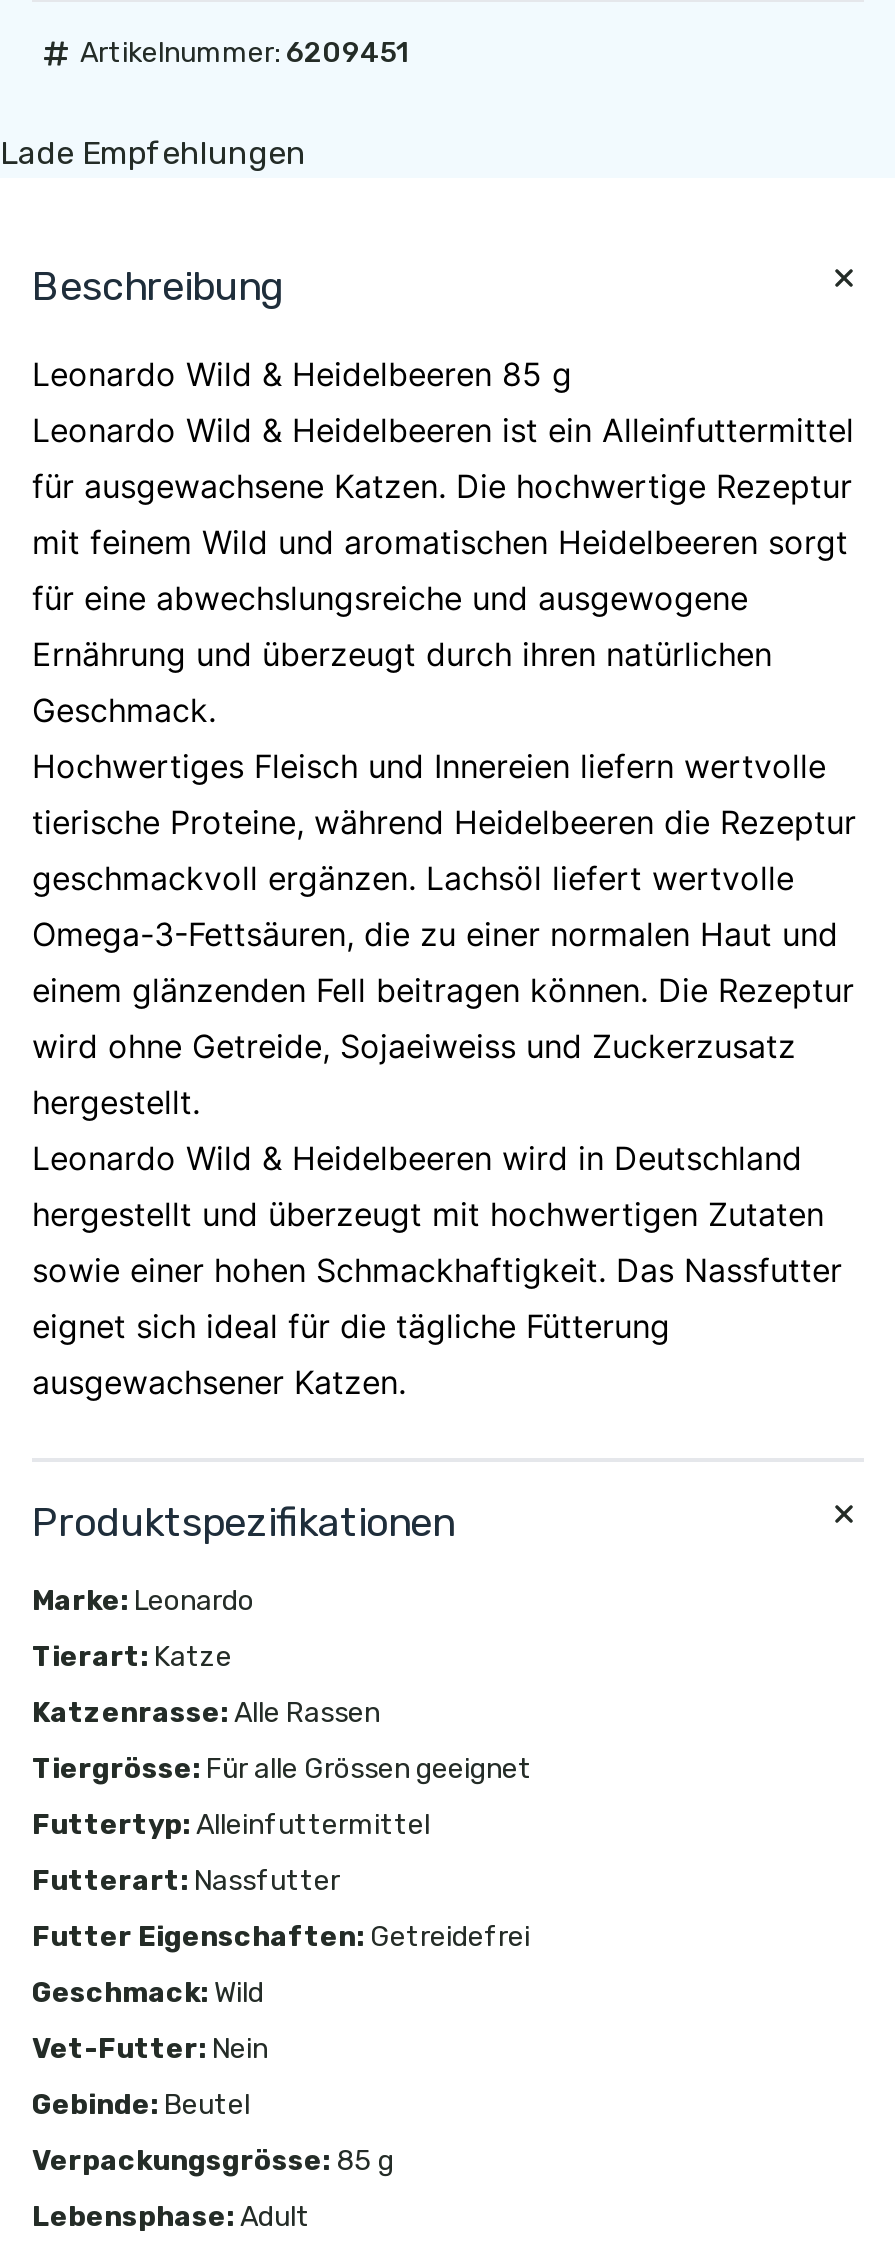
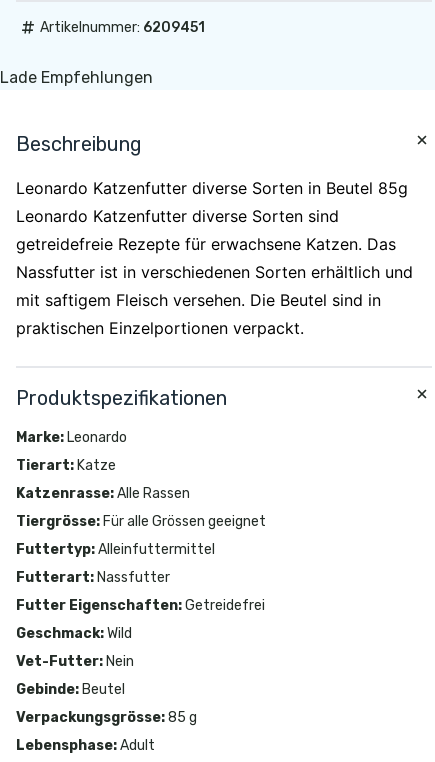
- Leonardo Wild & Heidelbeeren 85 g
- Leonardo Wild & Heidelbeeren ist ein Alleinfuttermittel
- für ausgewachsene Katzen. Die hochwertige Rezeptur
- mit feinem Wild und aromatischen Heidelbeeren sorgt
- für eine abwechslungsreiche und ausgewogene
- Ernährung und überzeugt durch ihren natürlichen
- Geschmack.
- Hochwertiges Fleisch und Innereien liefern wertvolle
- tierische Proteine, während Heidelbeeren die Rezeptur
- geschmackvoll ergänzen. Lachsöl liefert wertvolle
- Omega-3-Fettsäuren, die zu einer normalen Haut und
- einem glänzenden Fell beitragen können. Die Rezeptur
- wird ohne Getreide, Sojaeiweiss und Zuckerzusatz
- hergestellt.
- Leonardo Wild & Heidelbeeren wird in Deutschland
- hergestellt und überzeugt mit hochwertigen Zutaten
- sowie einer hohen Schmackhaftigkeit. Das Nassfutter
- eignet sich ideal für die tägliche Fütterung
- ausgewachsener Katzen.
+ Leonardo Katzenfutter diverse Sorten in Beutel 85g
+ Leonardo Katzenfutter diverse Sorten sind
+ getreidefreie Rezepte für erwachsene Katzen. Das
+ Nassfutter ist in verschiedenen Sorten erhältlich und
+ mit saftigem Fleisch versehen. Die Beutel sind in
+ praktischen Einzelportionen verpackt.
